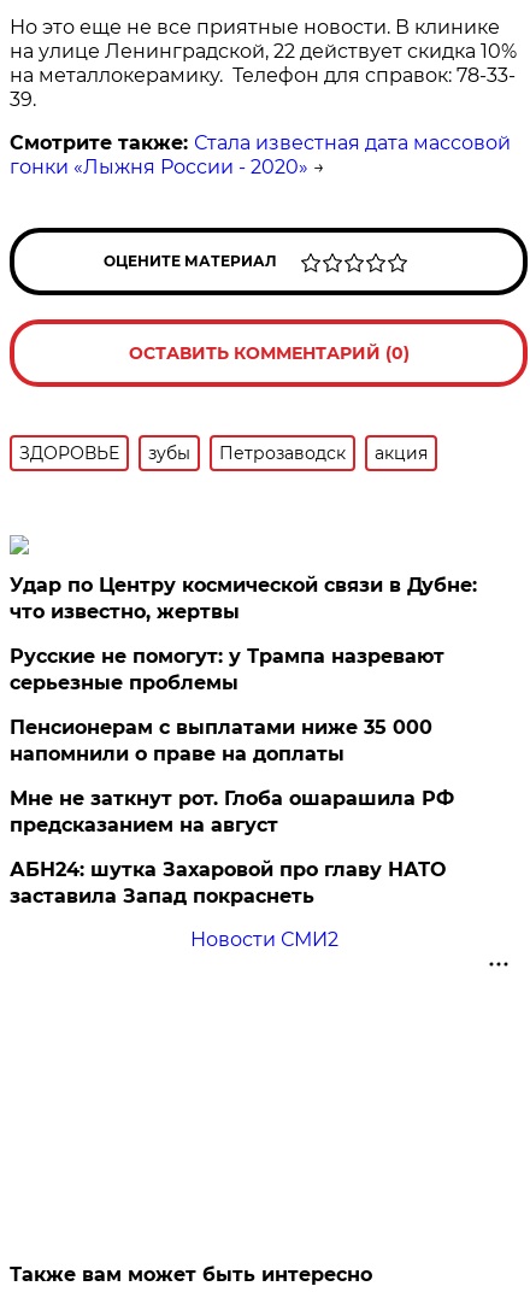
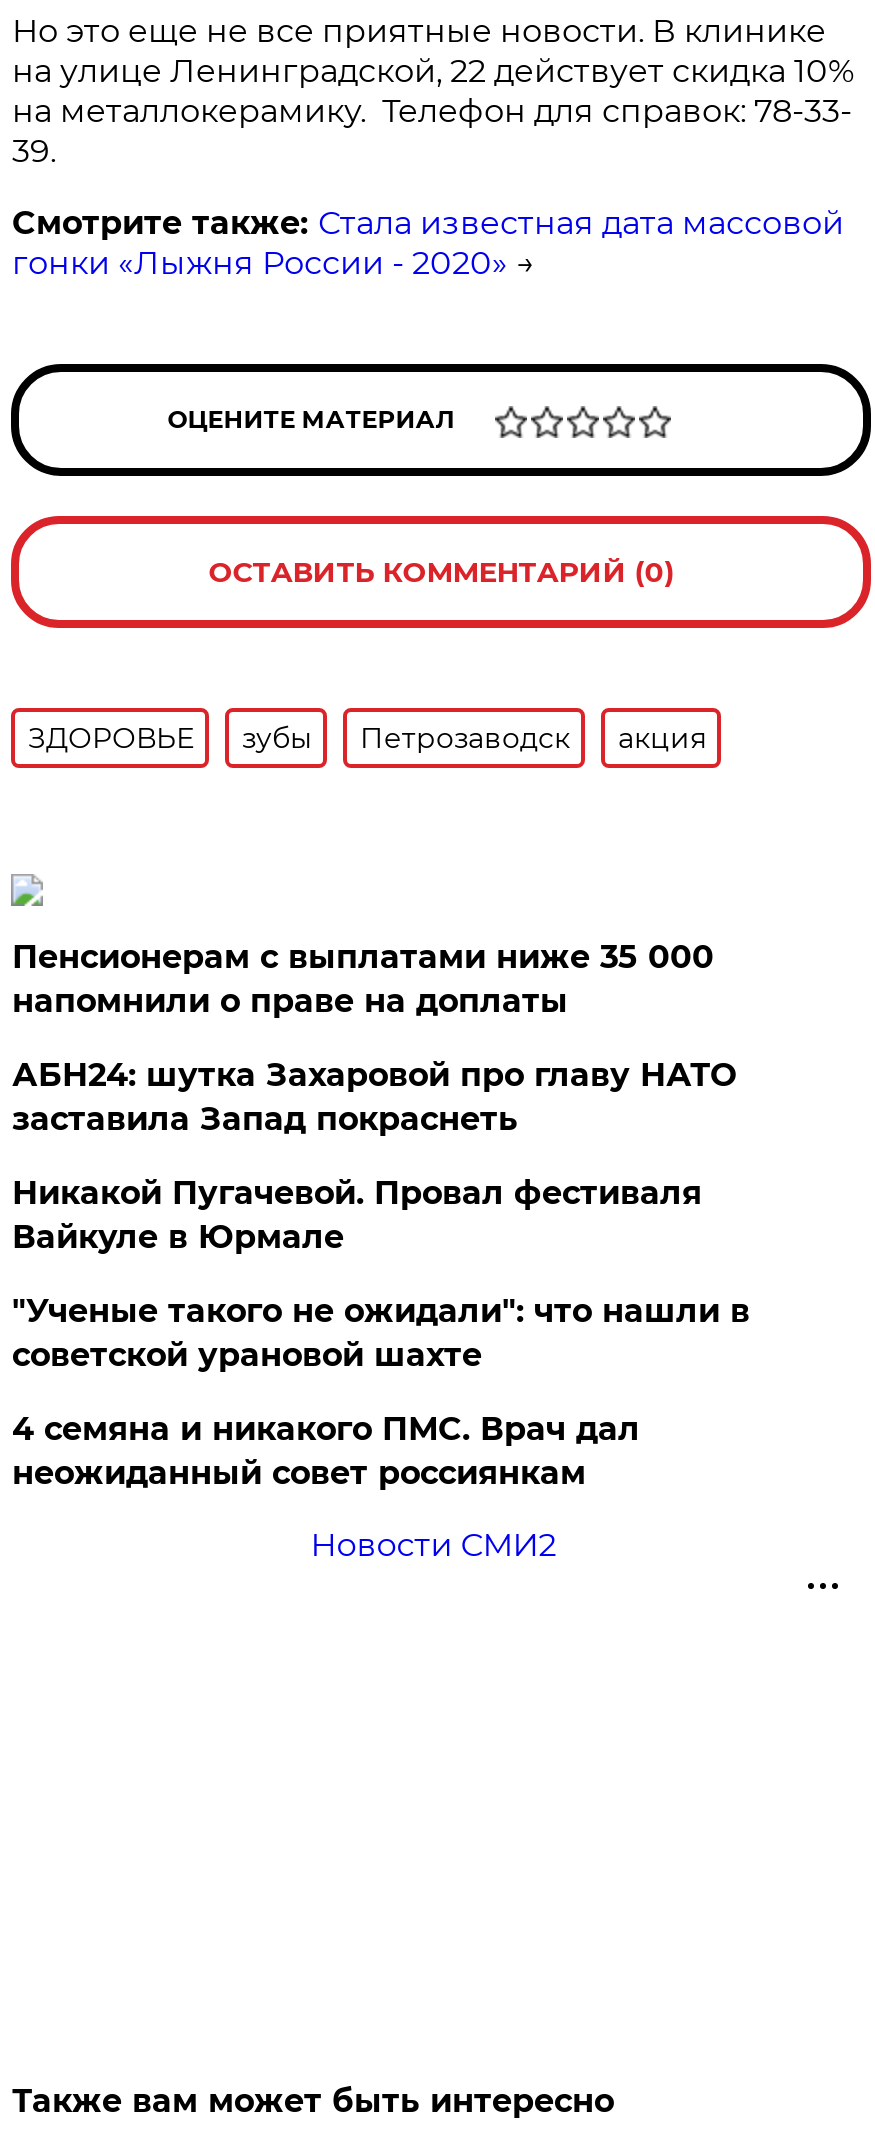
- Удар по Центру космической связи в Дубне:
- что известно, жертвы
- Русские не помогут: у Трампа назревают
- серьезные проблемы

moved up: Пенсионерам с выплатами ниже 35 000 | напомнили о праве на доплаты

- Мне не заткнут рот. Глоба ошарашила РФ
- предсказанием на август

moved up: АБН24: шутка Захаровой про главу НАТО | заставила Запад покраснеть

+ Никакой Пугачевой. Провал фестиваля
+ Вайкуле в Юрмале
+ "Ученые такого не ожидали": что нашли в
+ советской урановой шахте
+ 4 семянa и никакого ПМС. Врач дал
+ неожиданный совет россиянкам
